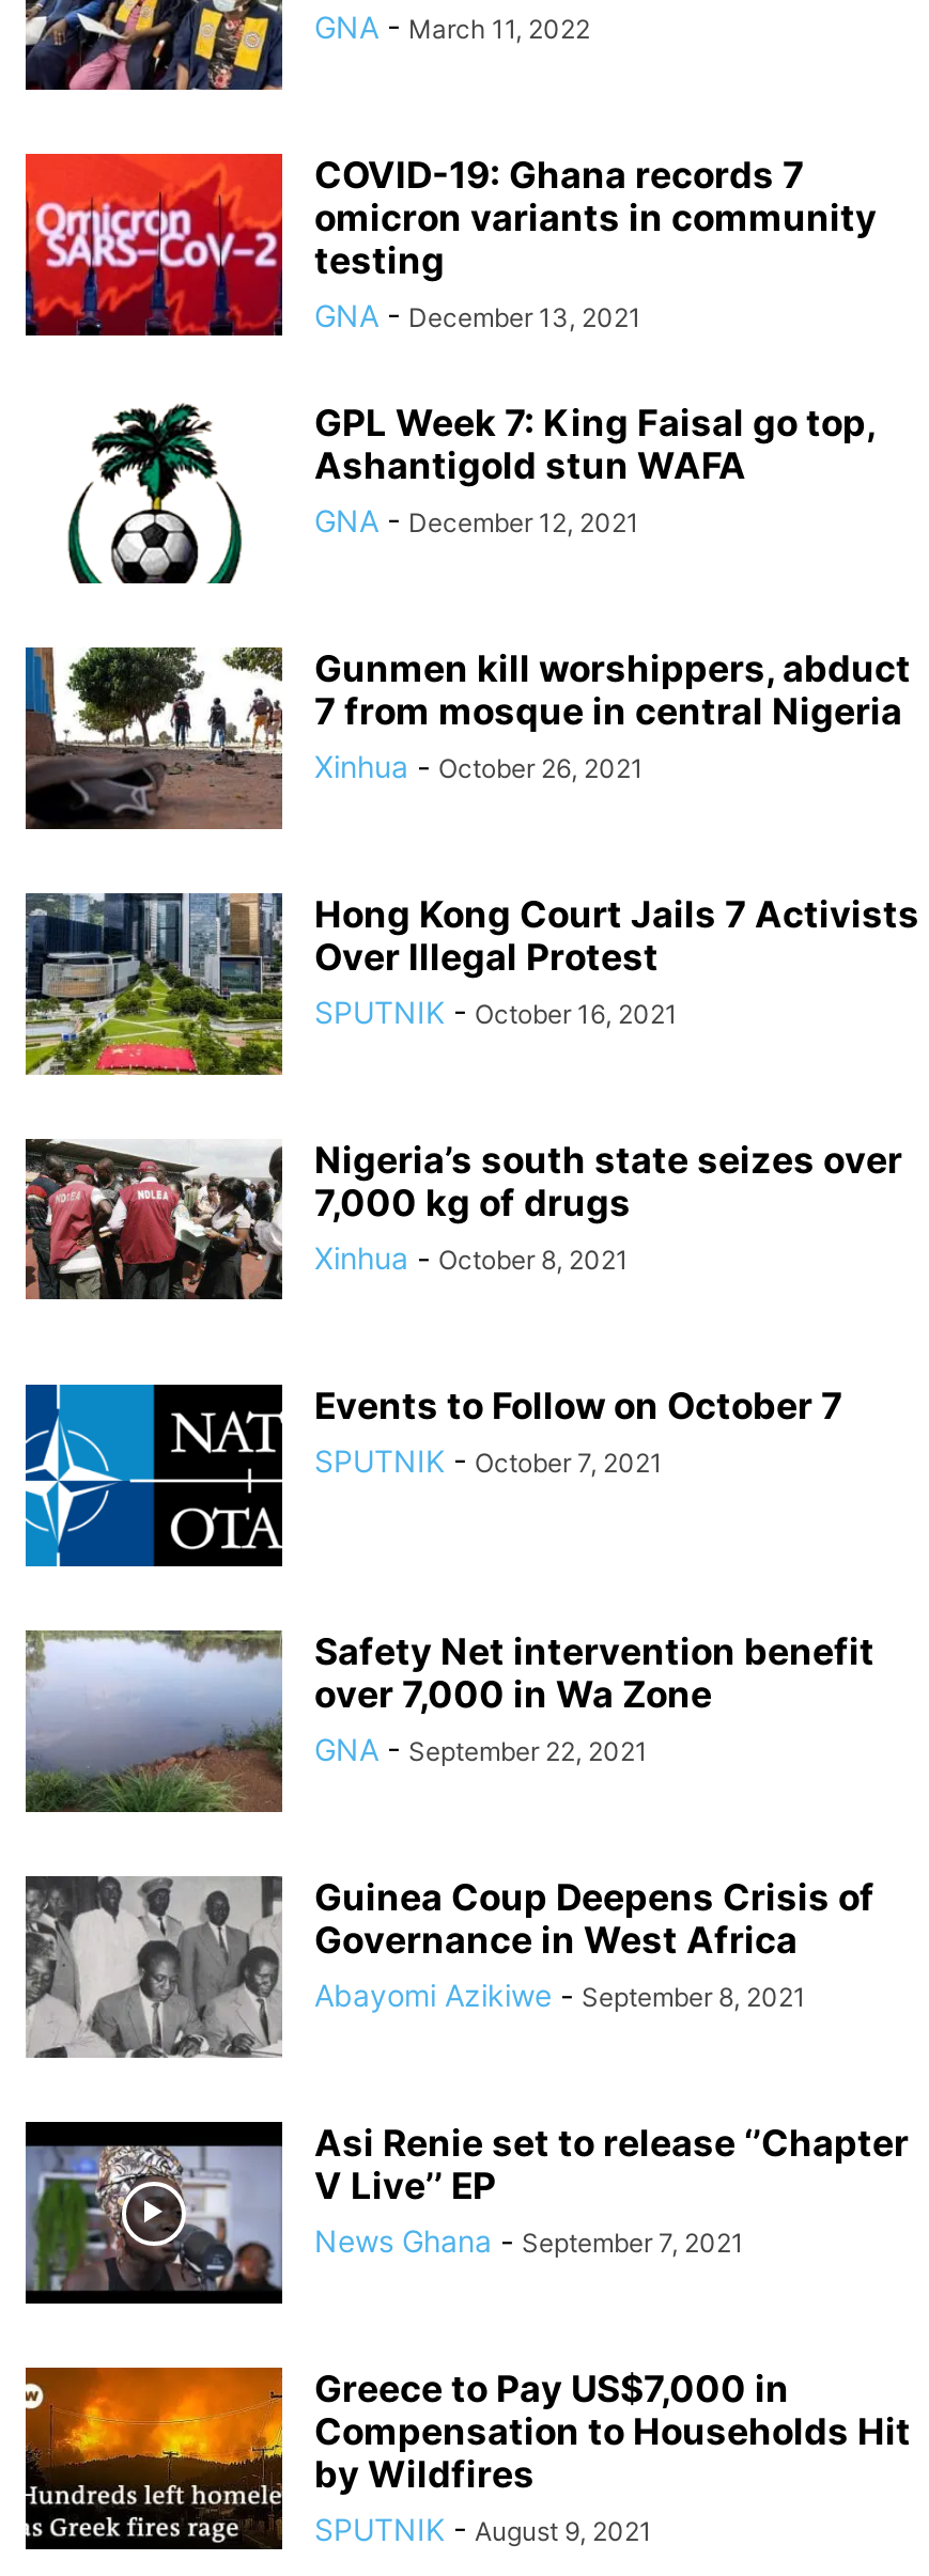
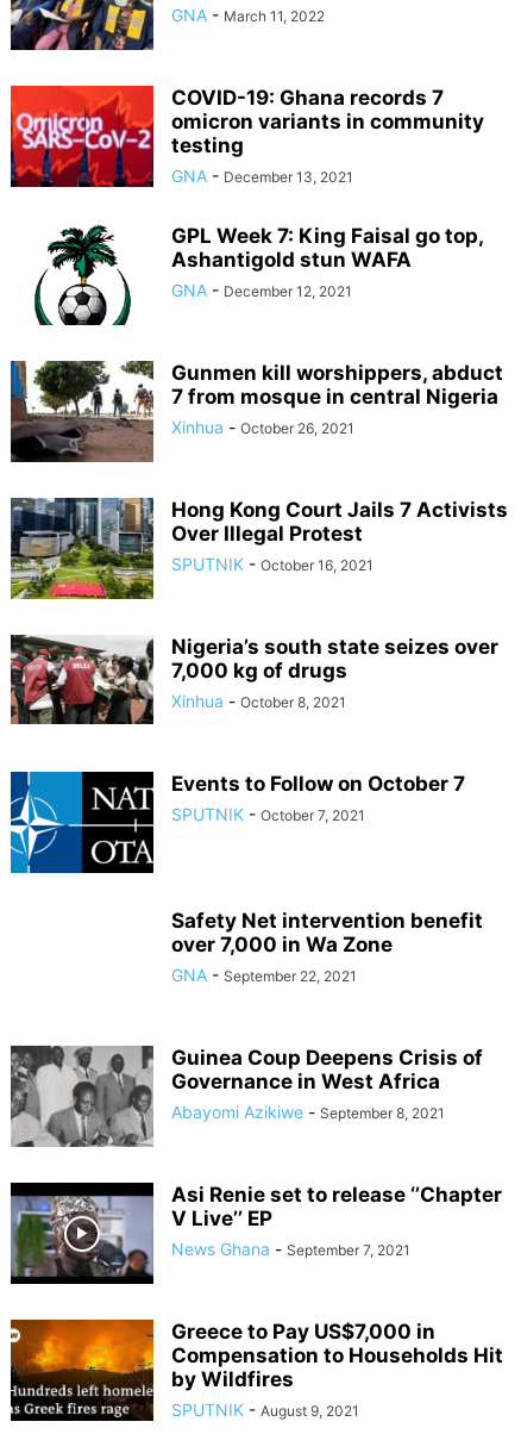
- [image]
